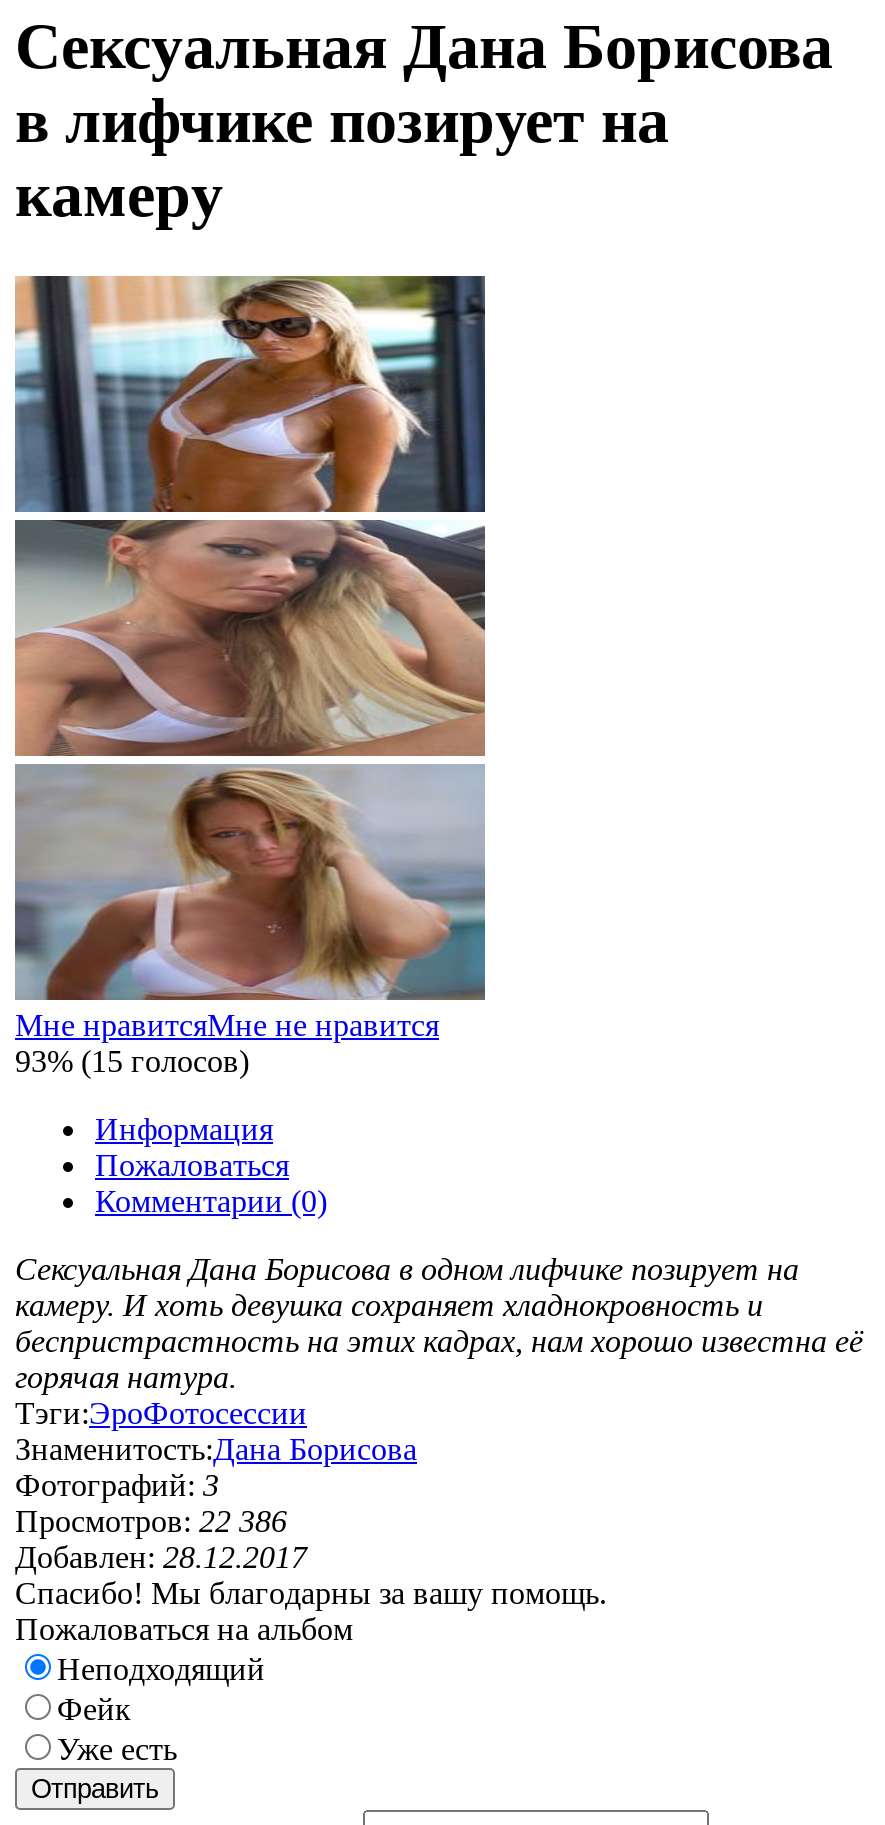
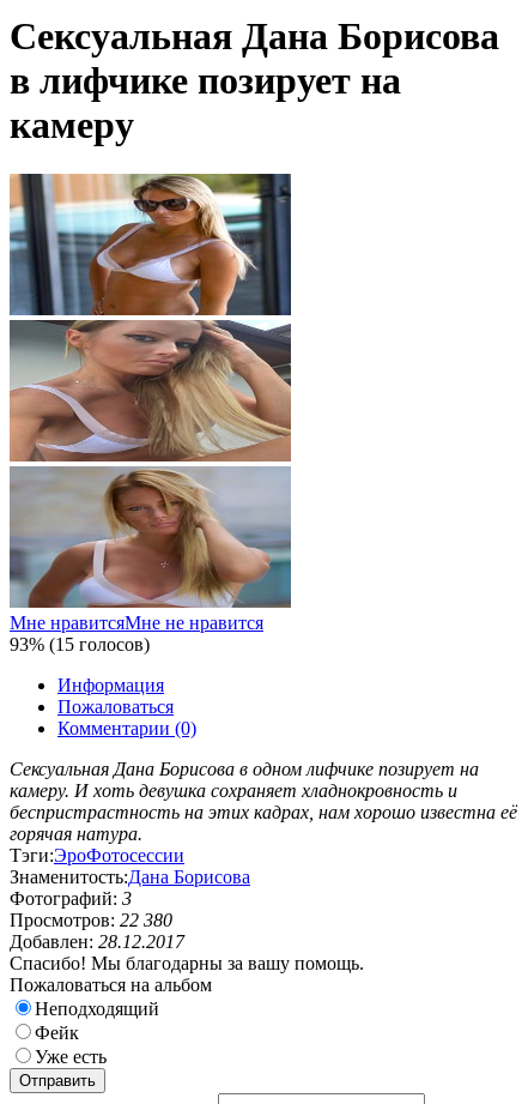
- Просмотров: 22 386
+ Просмотров: 22 380
